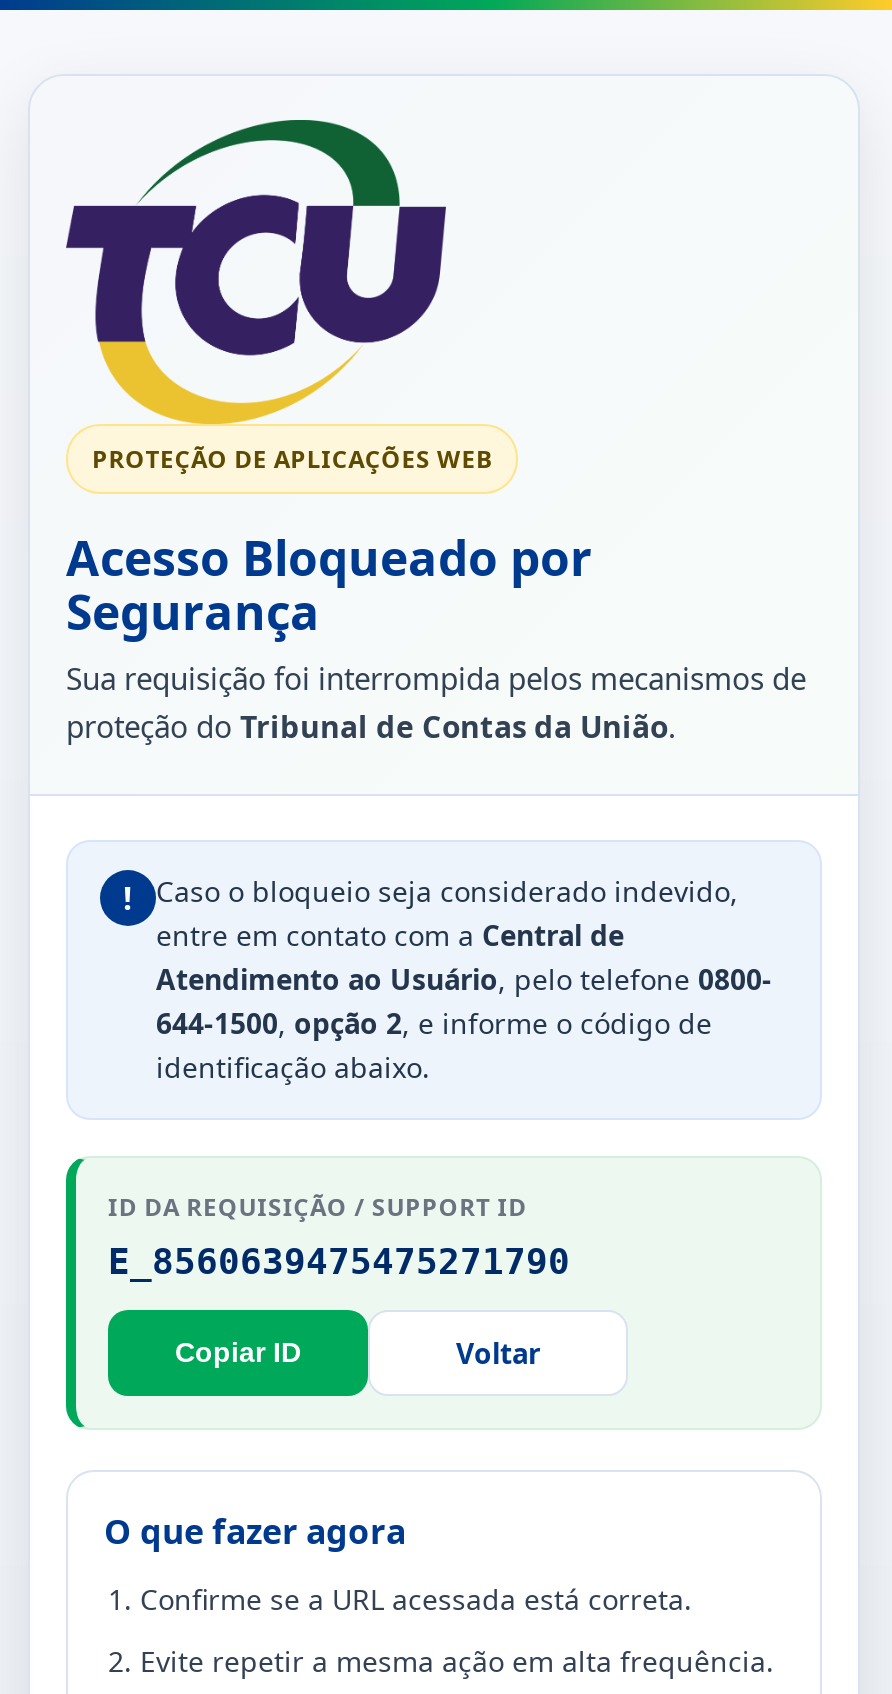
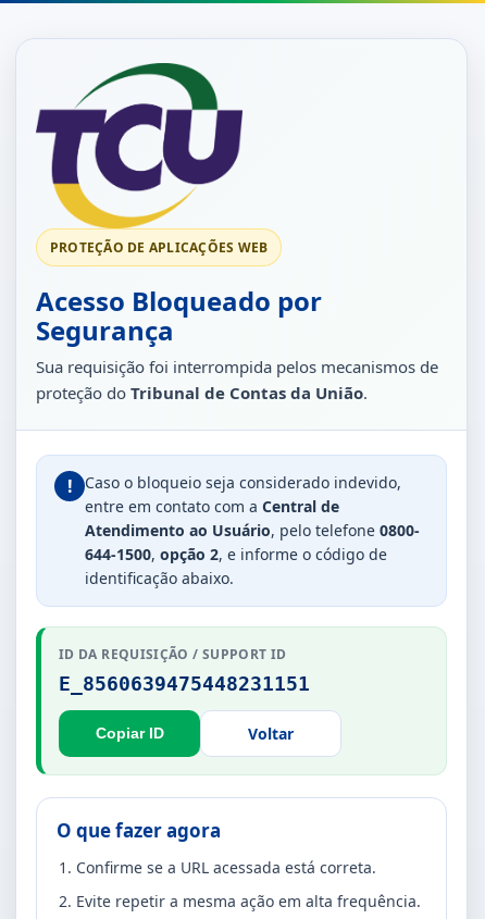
- E_8560639475475271790
+ E_8560639475448231151
